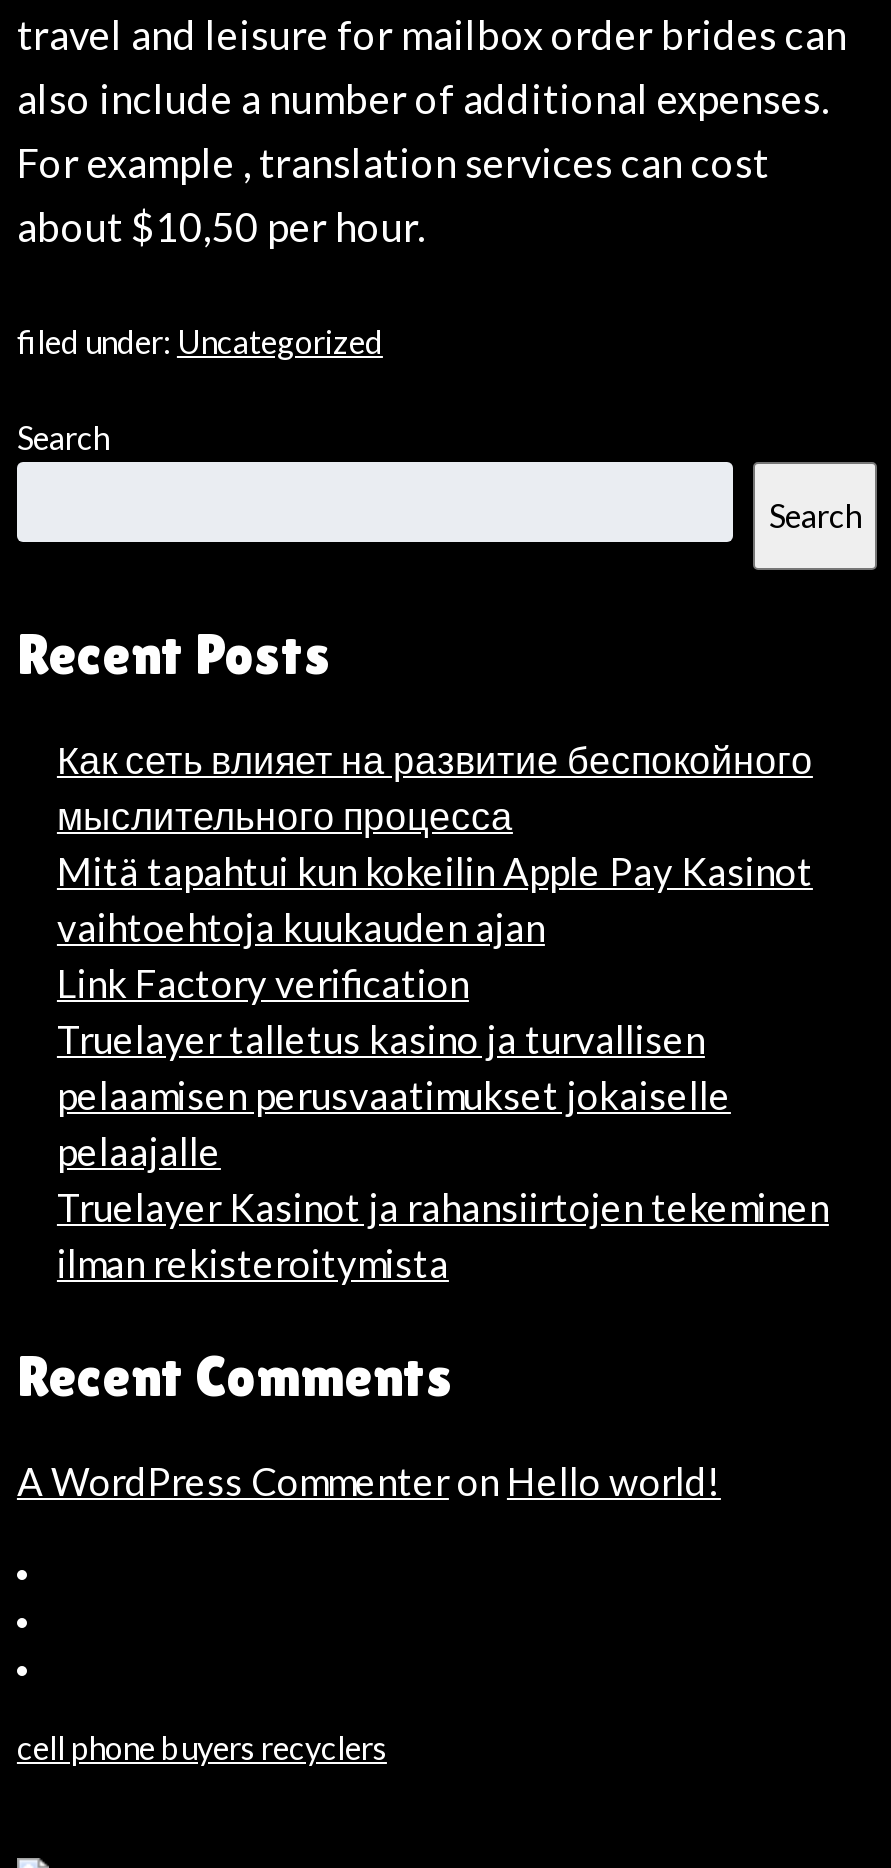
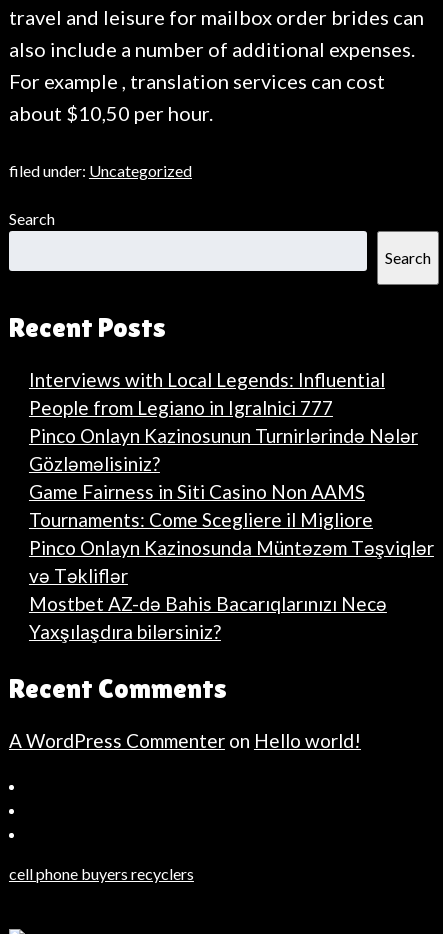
- Как сеть влияет на развитие беспокойного
- мыслительного процесса
- Mitä tapahtui kun kokeilin Apple Pay Kasinot
- vaihtoehtoja kuukauden ajan
- Link Factory verification
- Truelayer talletus kasino ja turvallisen
- pelaamisen perusvaatimukset jokaiselle
- pelaajalle
- Truelayer Kasinot ja rahansiirtojen tekeminen
- ilman rekisteroitymista
+ Interviews with Local Legends: Influential
+ People from Legiano in Igralnici 777
+ Pinco Onlayn Kazinosunun Turnirlərində Nələr
+ Gözləməlisiniz?
+ Game Fairness in Siti Casino Non AAMS
+ Tournaments: Come Scegliere il Migliore
+ Pinco Onlayn Kazinosunda Müntəzəm Təşviqlər
+ və Təkliflər
+ Mostbet AZ-də Bahis Bacarıqlarınızı Necə
+ Yaxşılaşdıra bilərsiniz?
